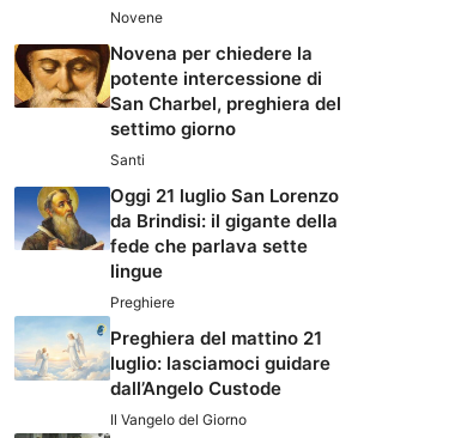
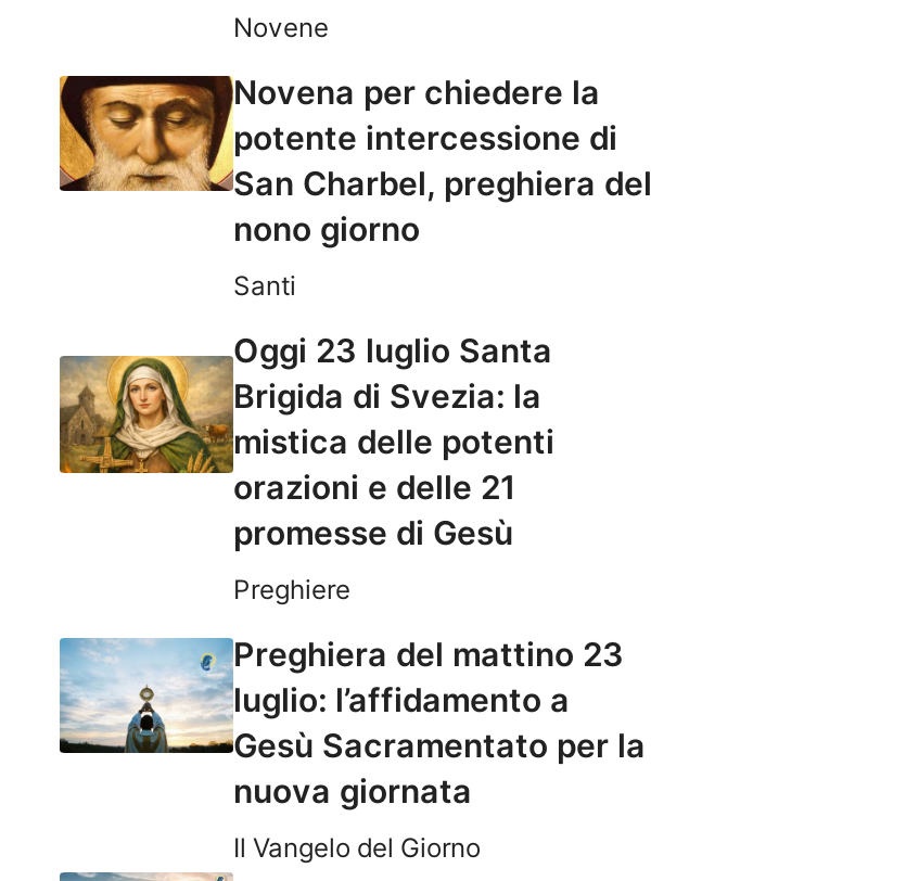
- settimo giorno
+ nono giorno

- [image]
- Oggi 21 luglio San Lorenzo
- da Brindisi: il gigante della
- fede che parlava sette
- lingue
+ [image]
+ Oggi 23 luglio Santa
+ Brigida di Svezia: la
+ mistica delle potenti
+ orazioni e delle 21
+ promesse di Gesù

- [image]
- Preghiera del mattino 21
- luglio: lasciamoci guidare
- dall’Angelo Custode
+ [image]
+ Preghiera del mattino 23
+ luglio: l’affidamento a
+ Gesù Sacramentato per la
+ nuova giornata
